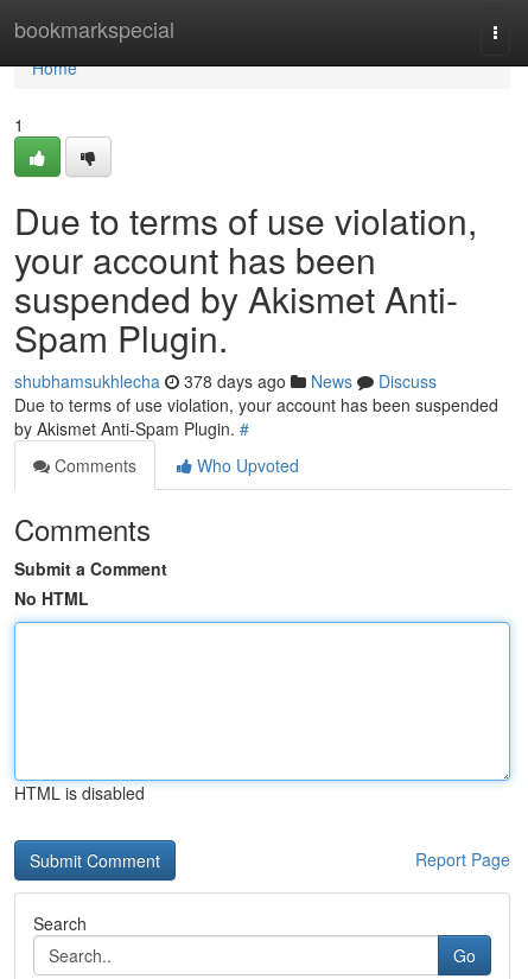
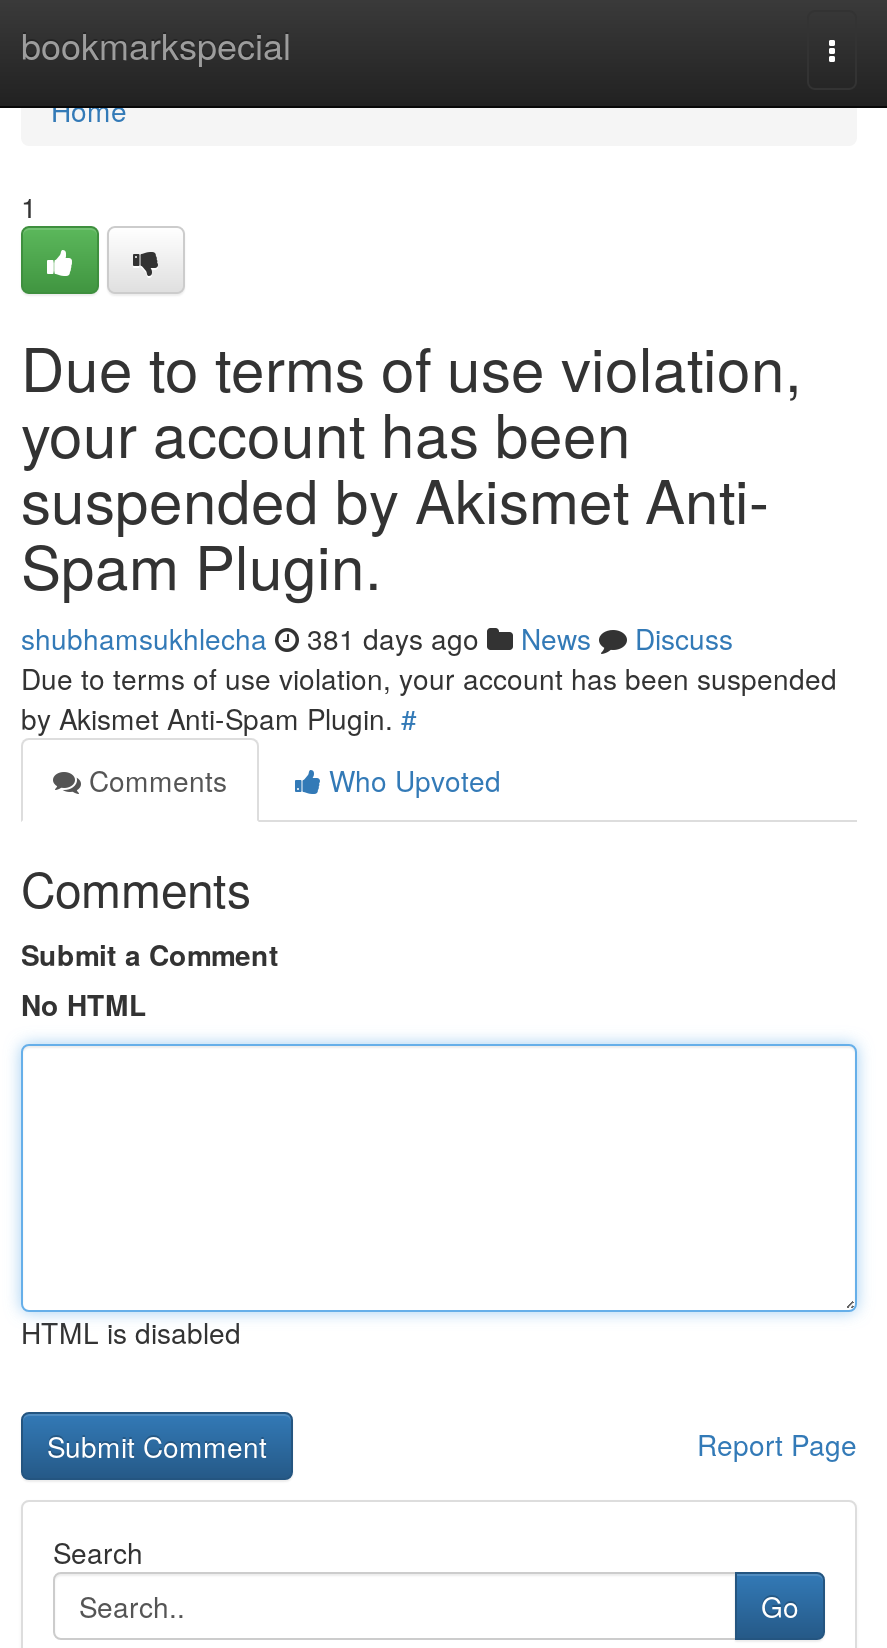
- shubhamsukhlecha 378 days ago News Discuss
+ shubhamsukhlecha 381 days ago News Discuss
